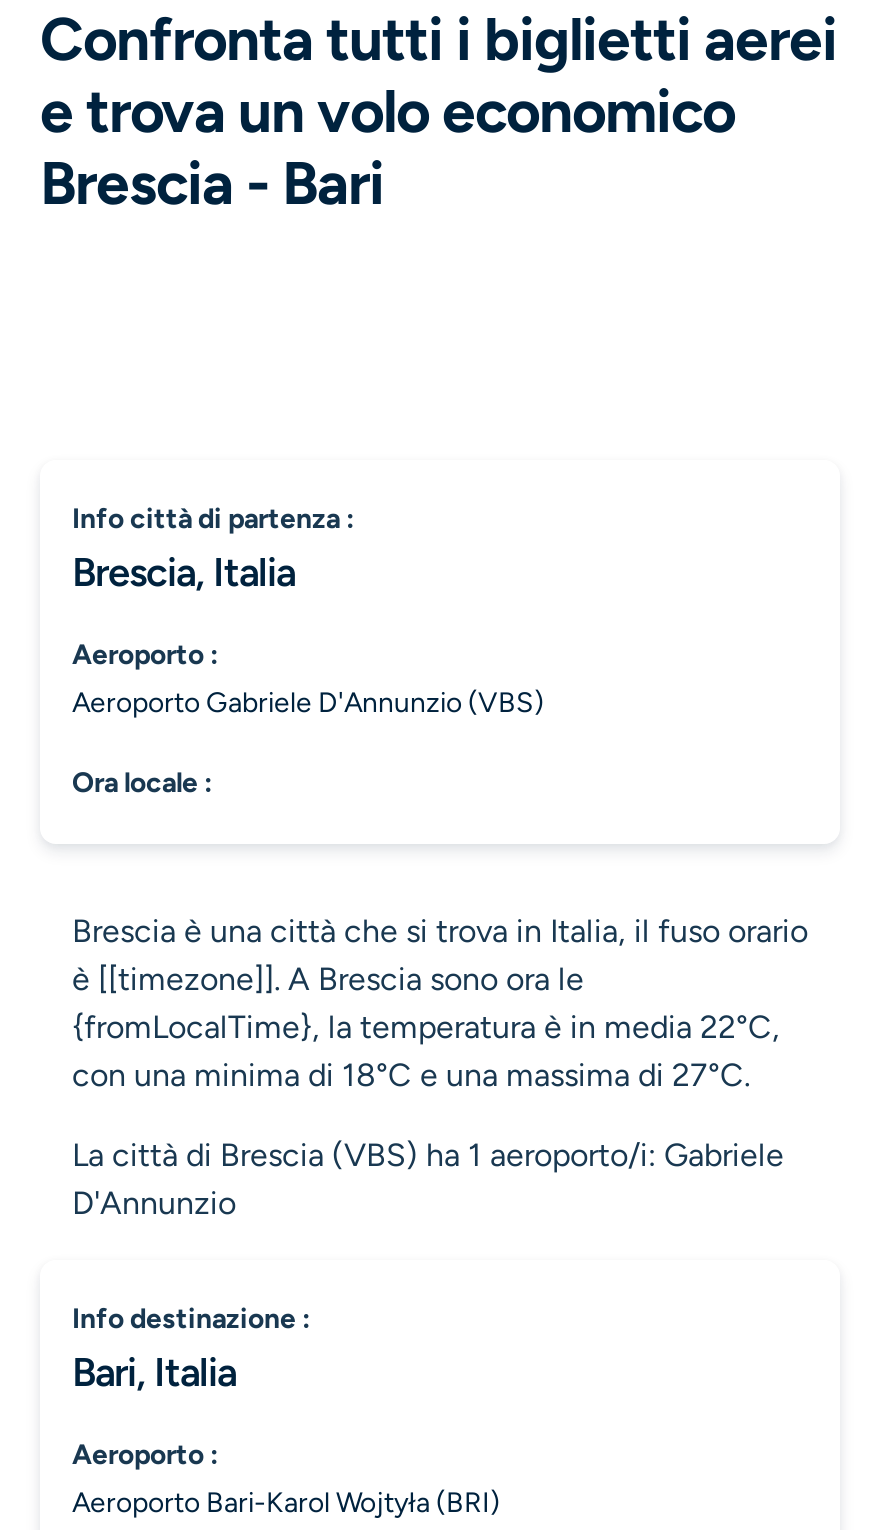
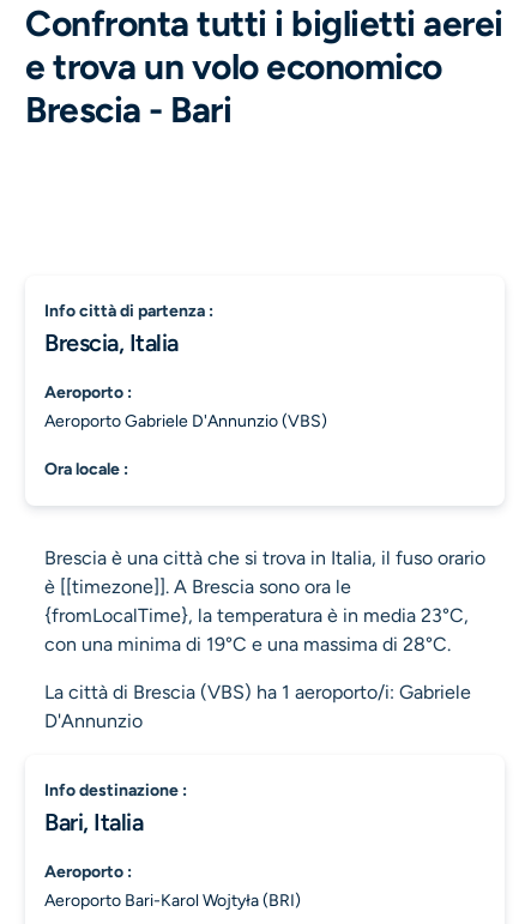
- {fromLocalTime}, la temperatura è in media 22°C,
+ {fromLocalTime}, la temperatura è in media 23°C,

- con una minima di 18°C e una massima di 27°C.
+ con una minima di 19°C e una massima di 28°C.
